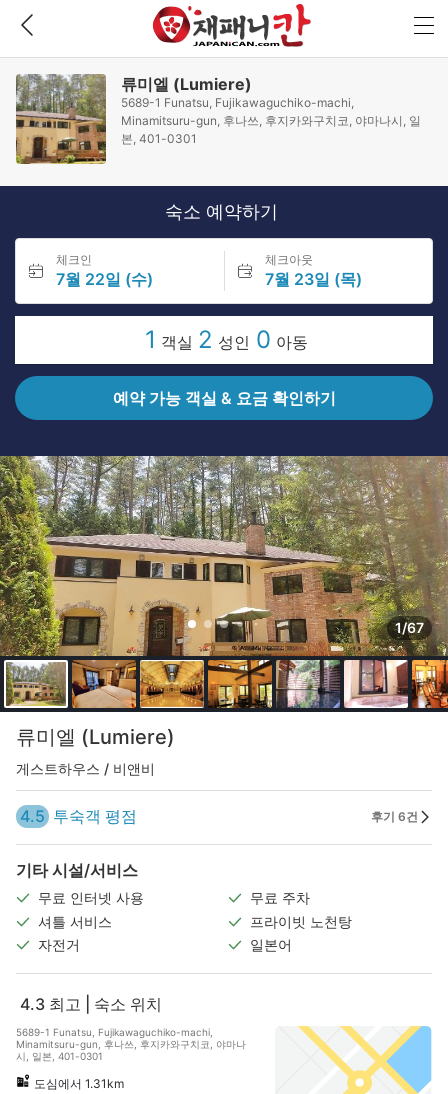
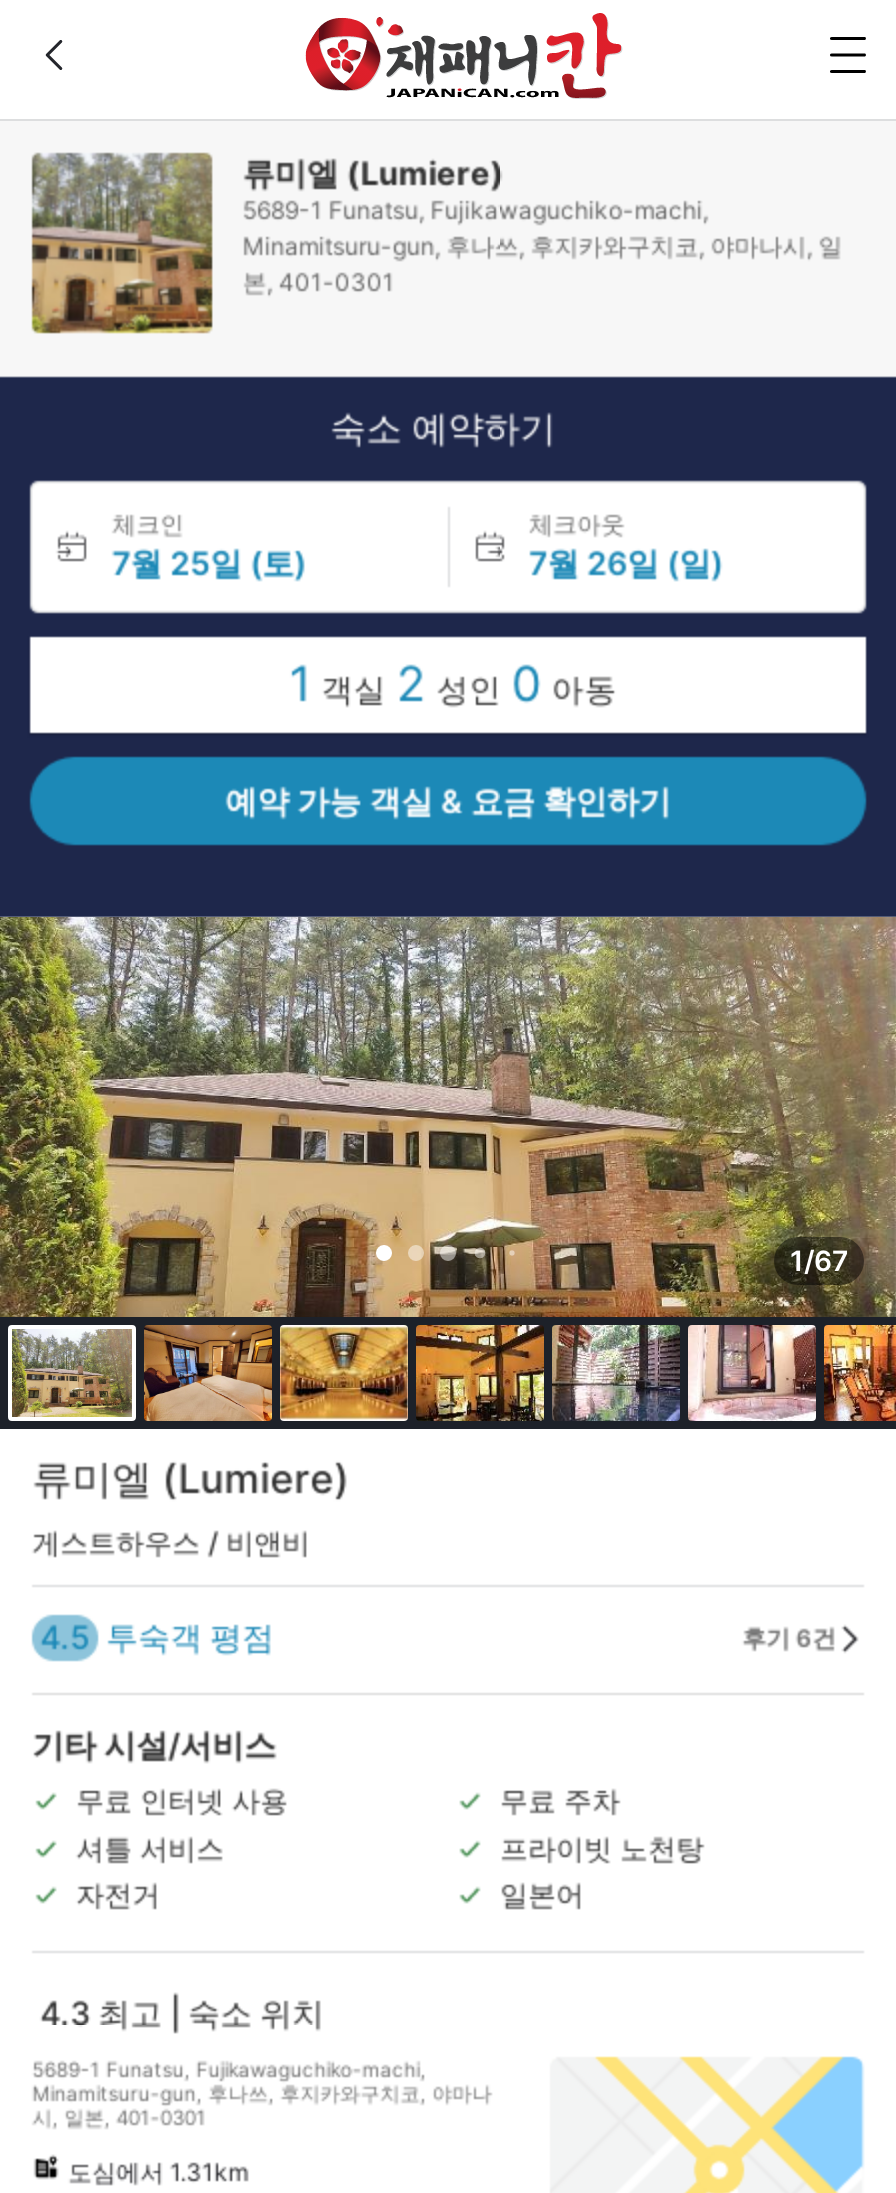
- 7월 22일 (수)
+ 7월 25일 (토)

- 7월 23일 (목)
+ 7월 26일 (일)
